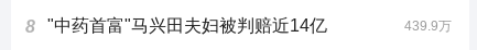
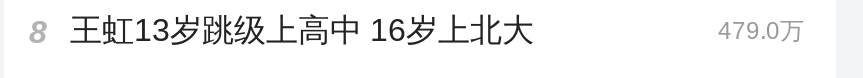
- "中药首富"马兴田夫妇被判赔近14亿
- 439.9万
+ 王虹13岁跳级上高中 16岁上北大
+ 479.0万
